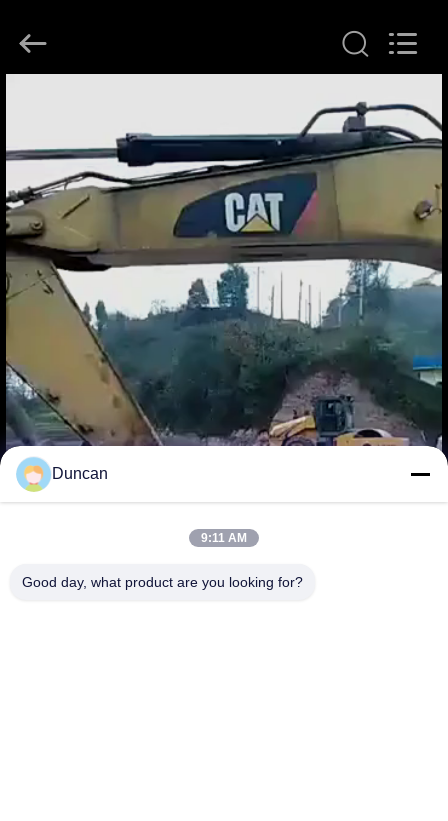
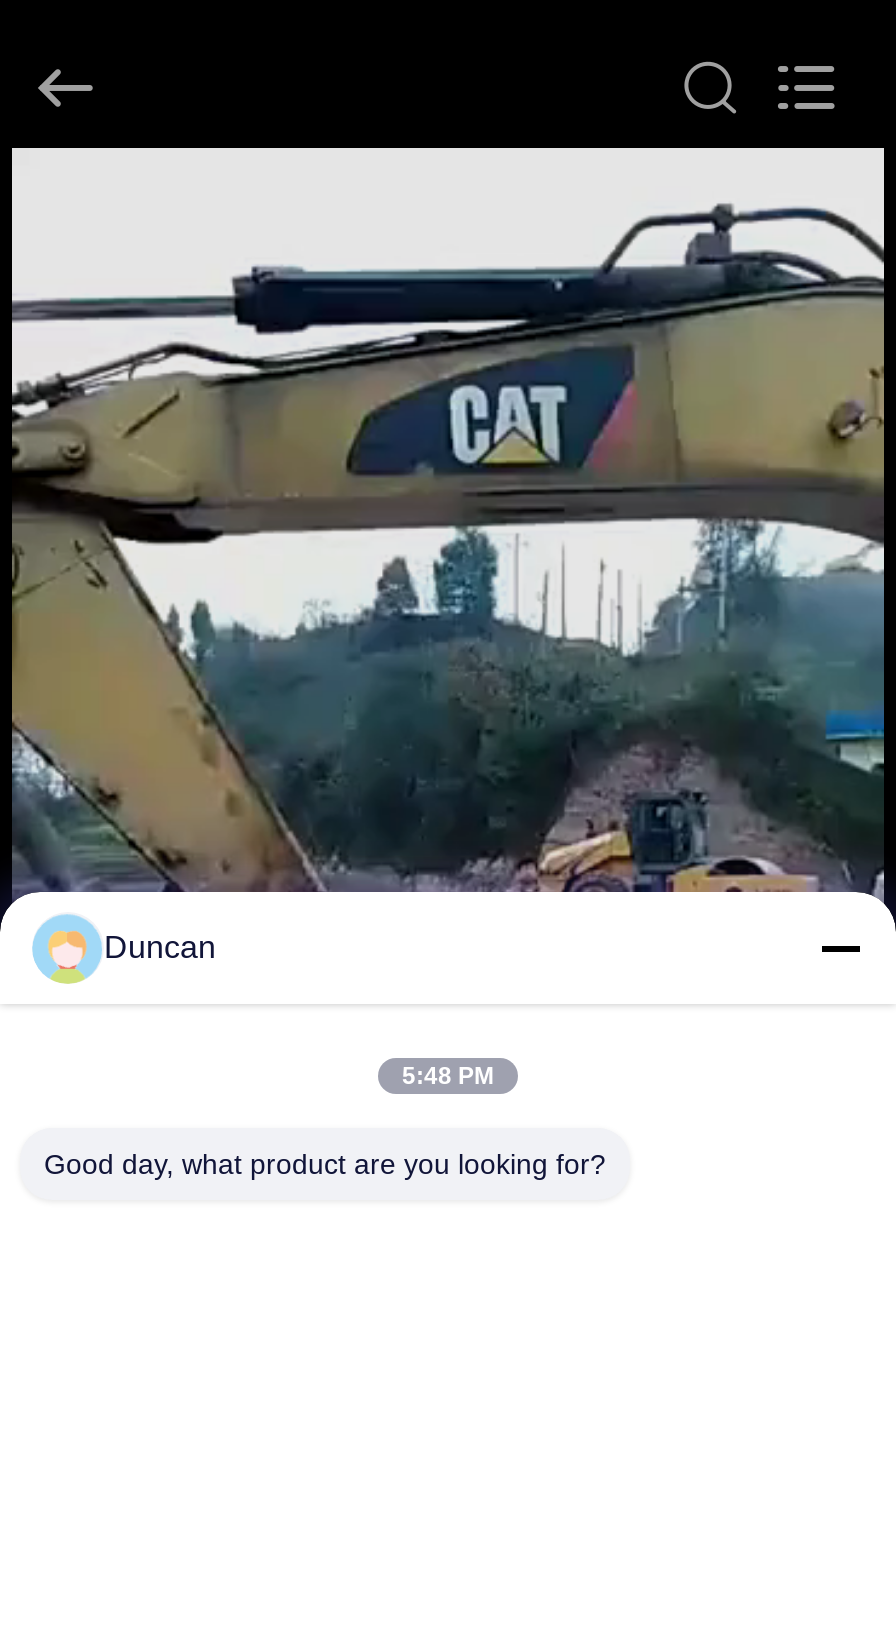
- 9:11 AM
+ 5:48 PM
